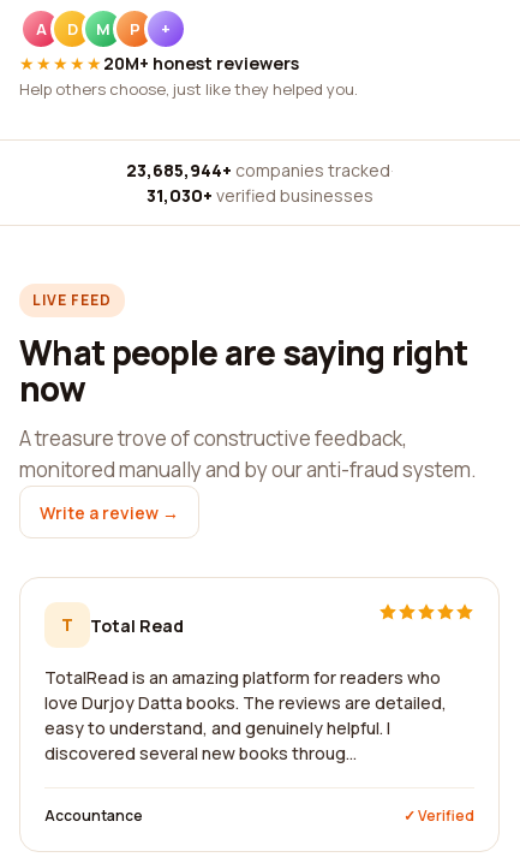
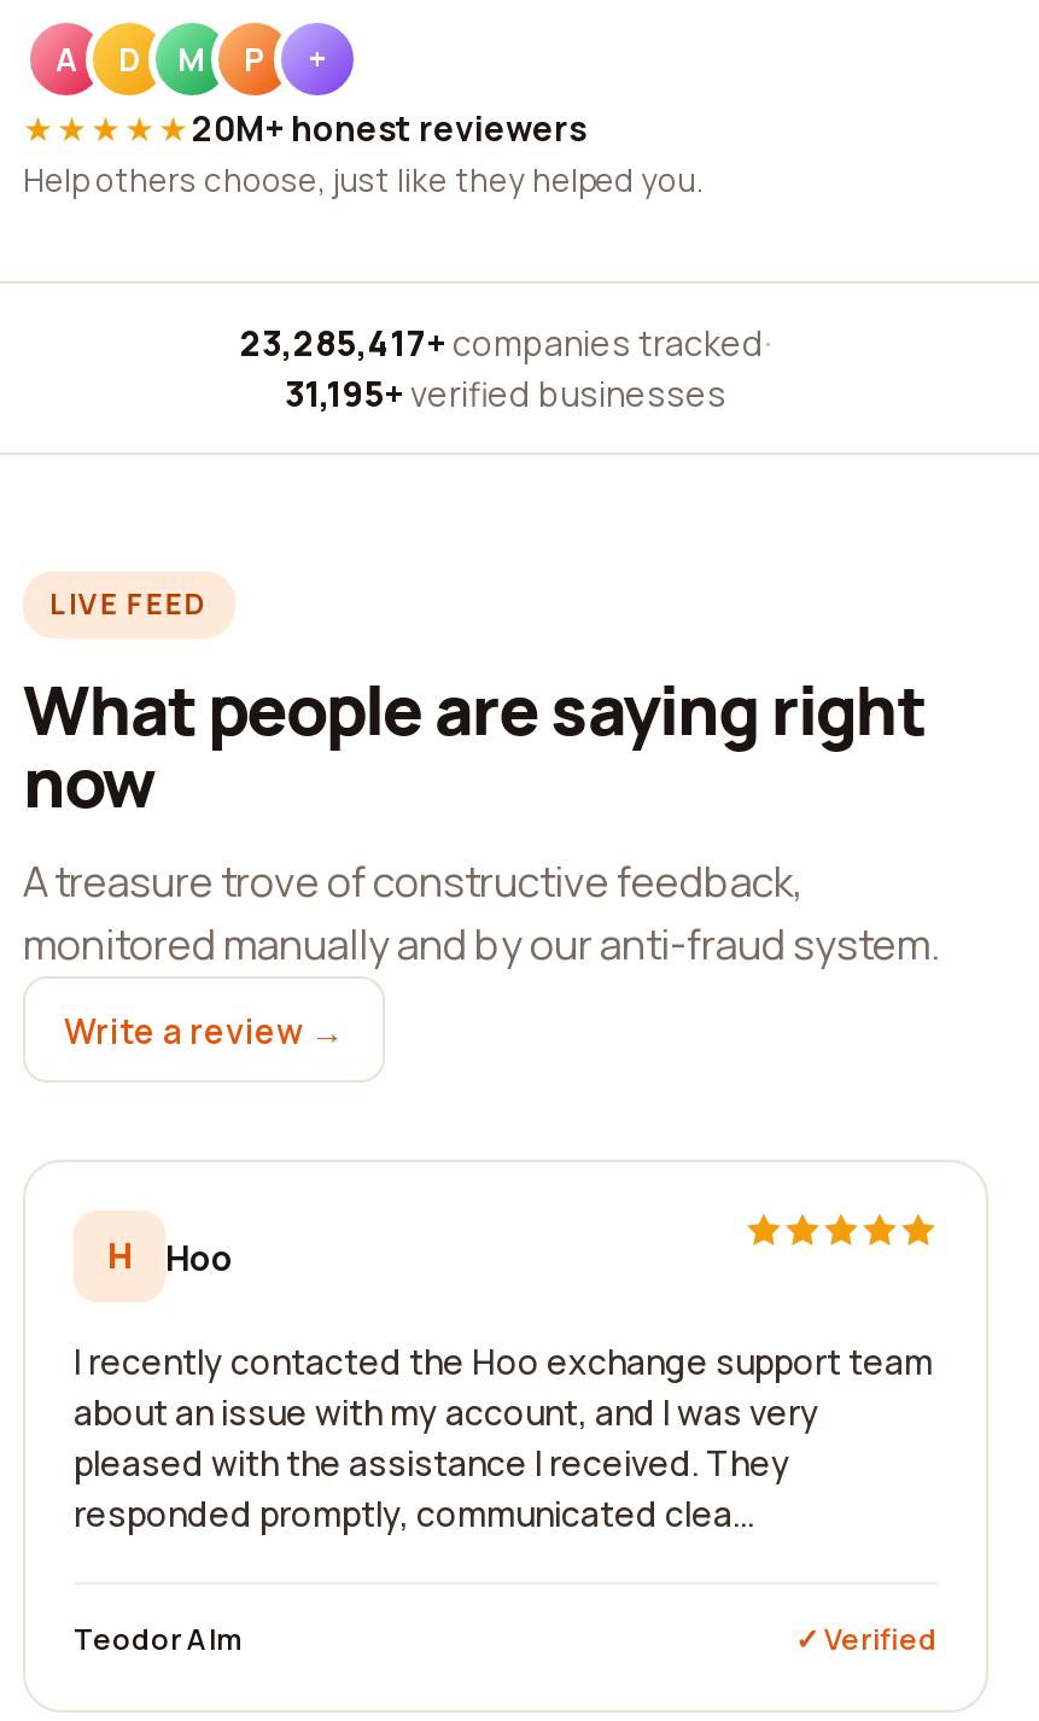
- 23,685,944+ companies tracked ·
+ 23,285,417+ companies tracked ·

- 31,030+ verified businesses
+ 31,195+ verified businesses

- T
- Total Read
+ H
+ Hoo

- TotalRead is an amazing platform for readers who
- love Durjoy Datta books. The reviews are detailed,
- easy to understand, and genuinely helpful. I
- discovered several new books throug...
+ I recently contacted the Hoo exchange support team
+ about an issue with my account, and I was very
+ pleased with the assistance I received. They
+ responded promptly, communicated clea...

- Accountance
+ Teodor Alm
